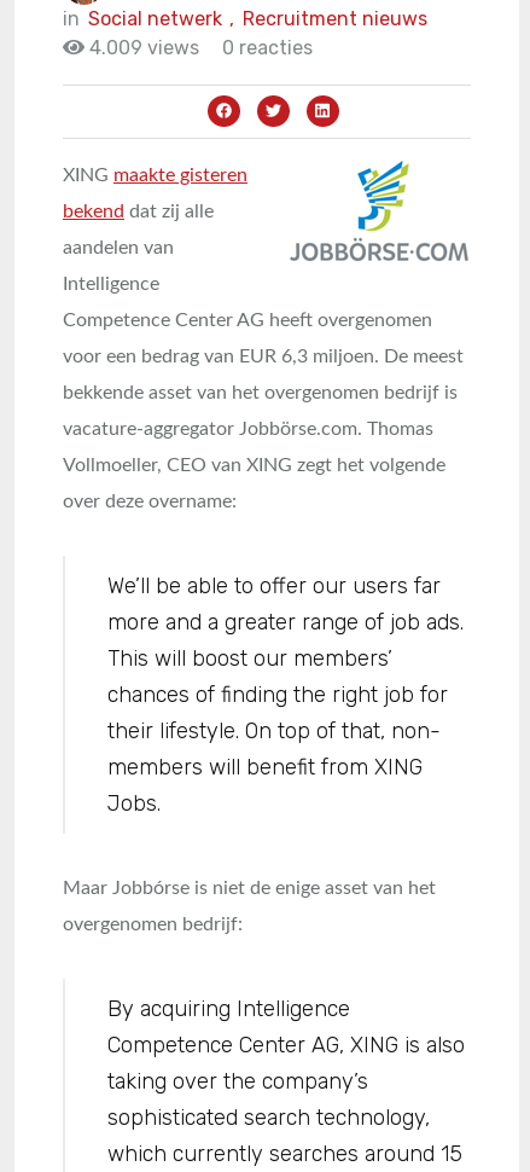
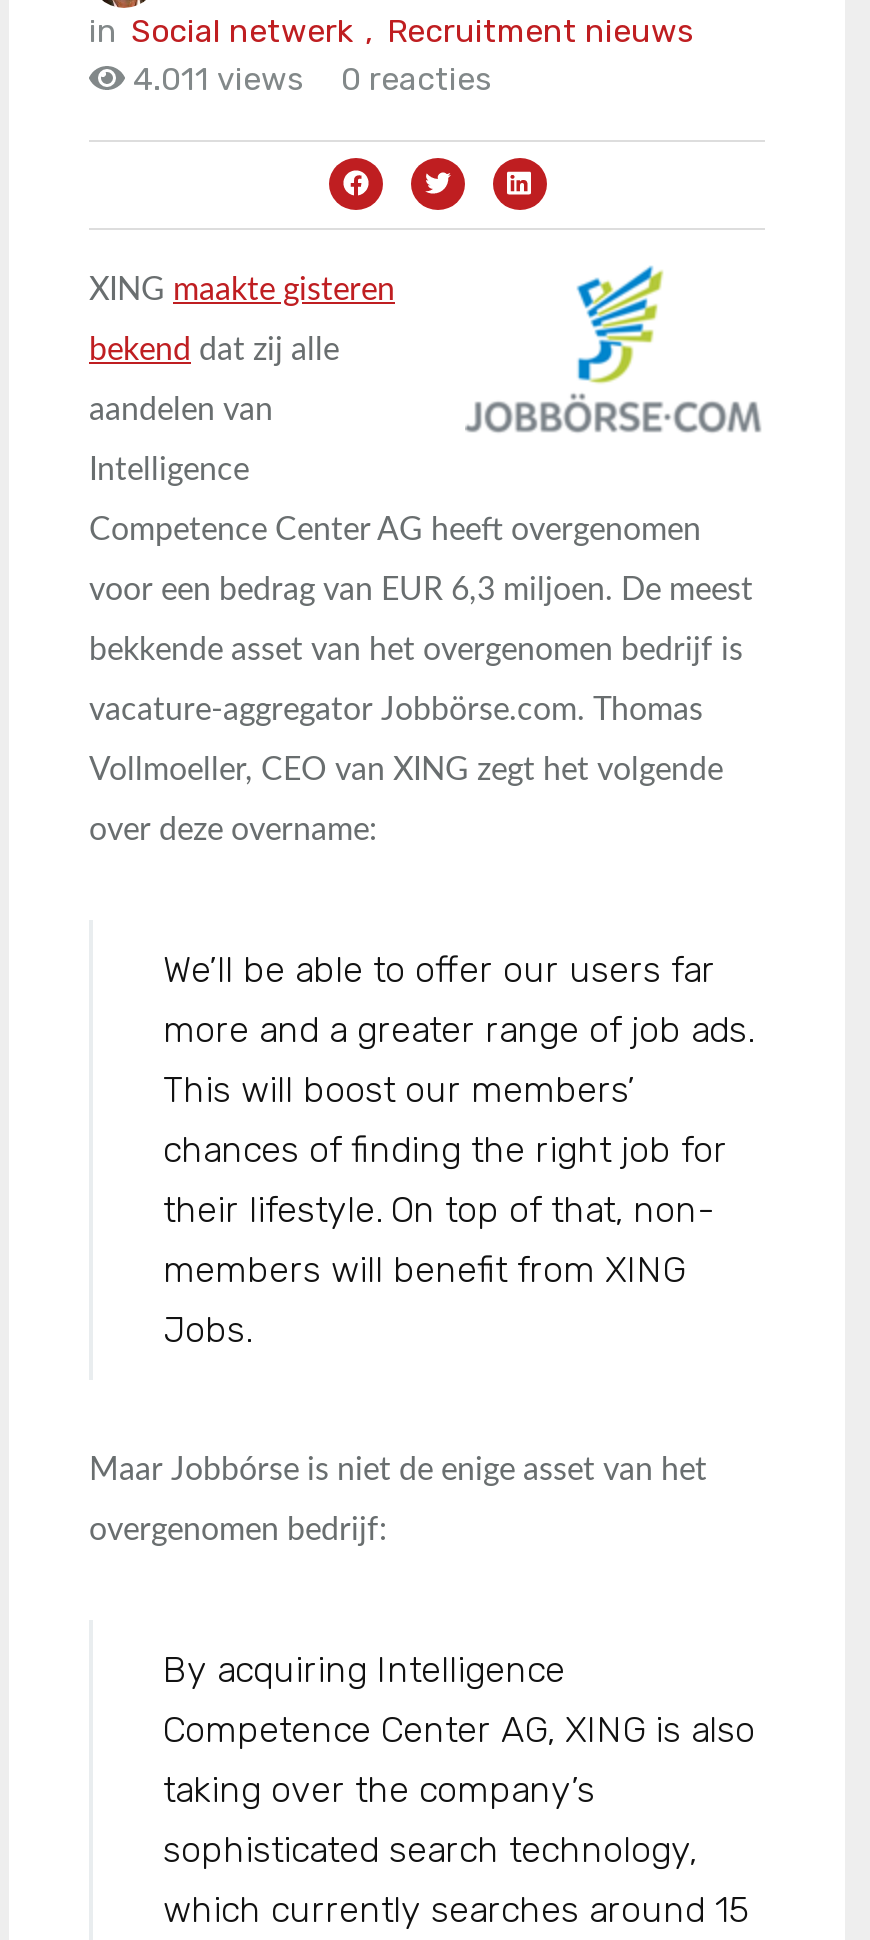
- 4.009 views 0 reacties
+ 4.011 views 0 reacties
